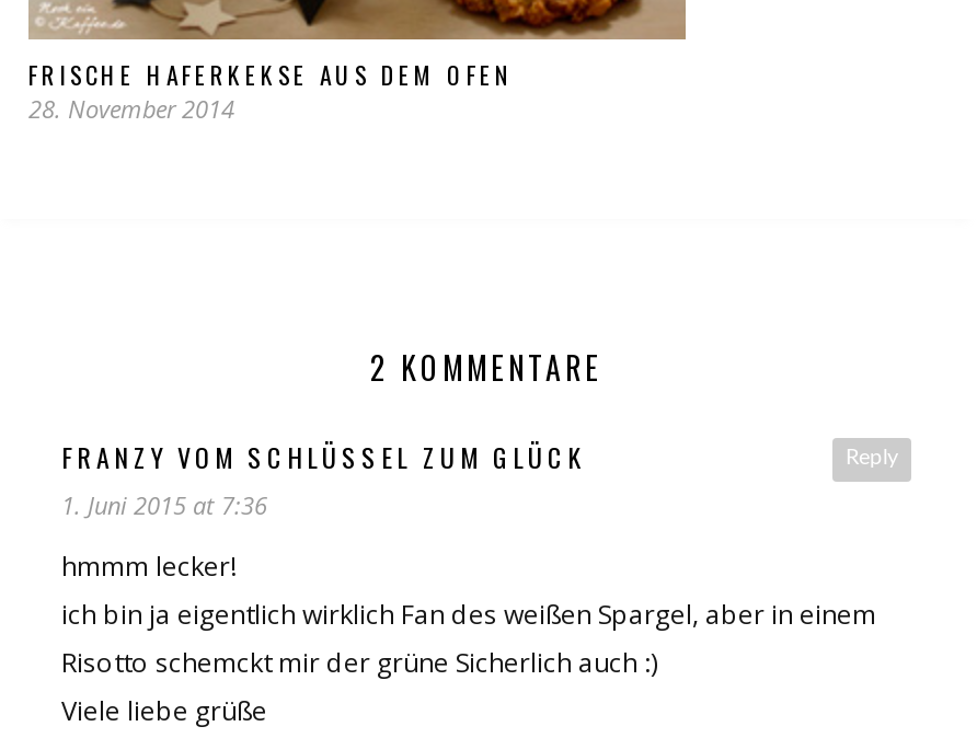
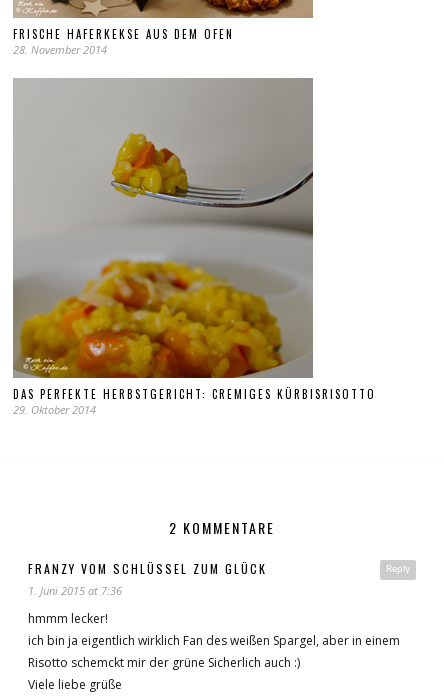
+ [image]
+ DAS PERFEKTE HERBSTGERICHT: CREMIGES KÜRBISRISOTTO
+ 29. Oktober 2014
